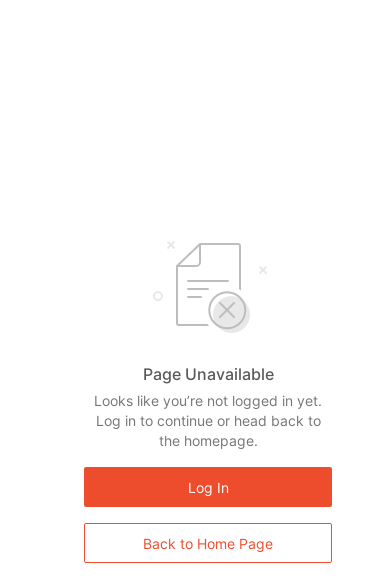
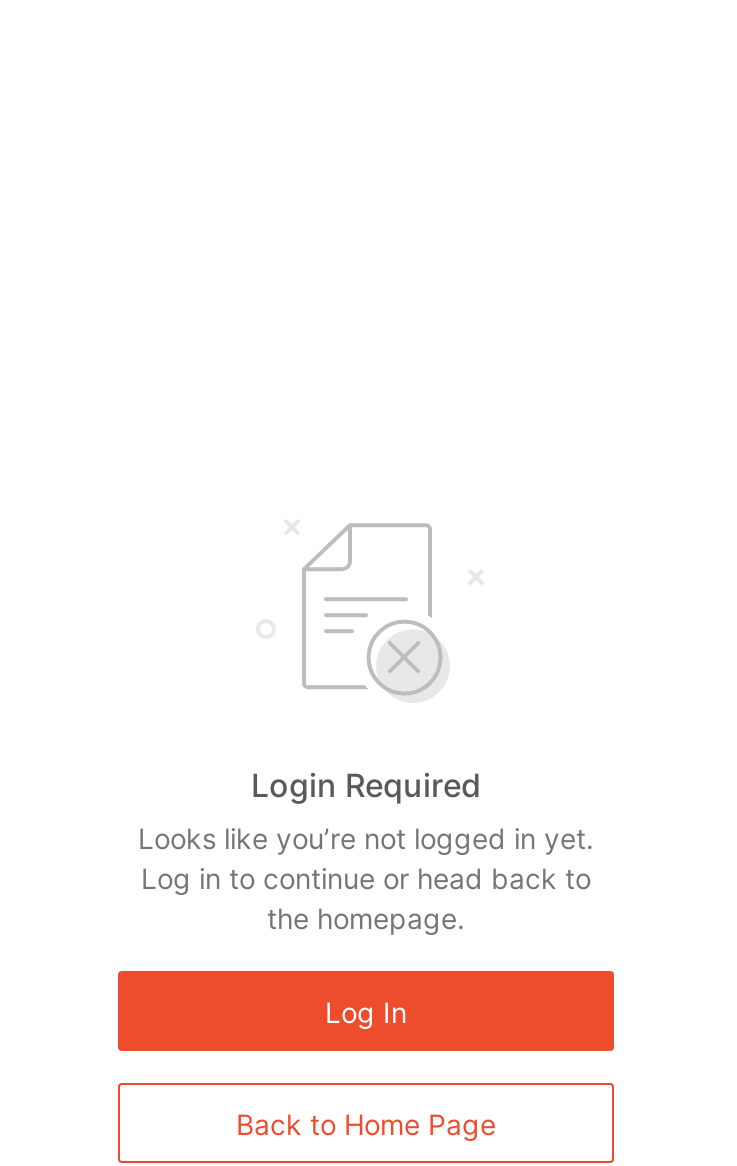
- Page Unavailable
+ Login Required
